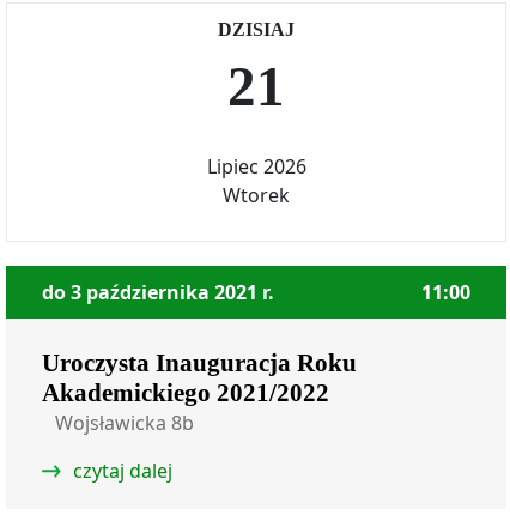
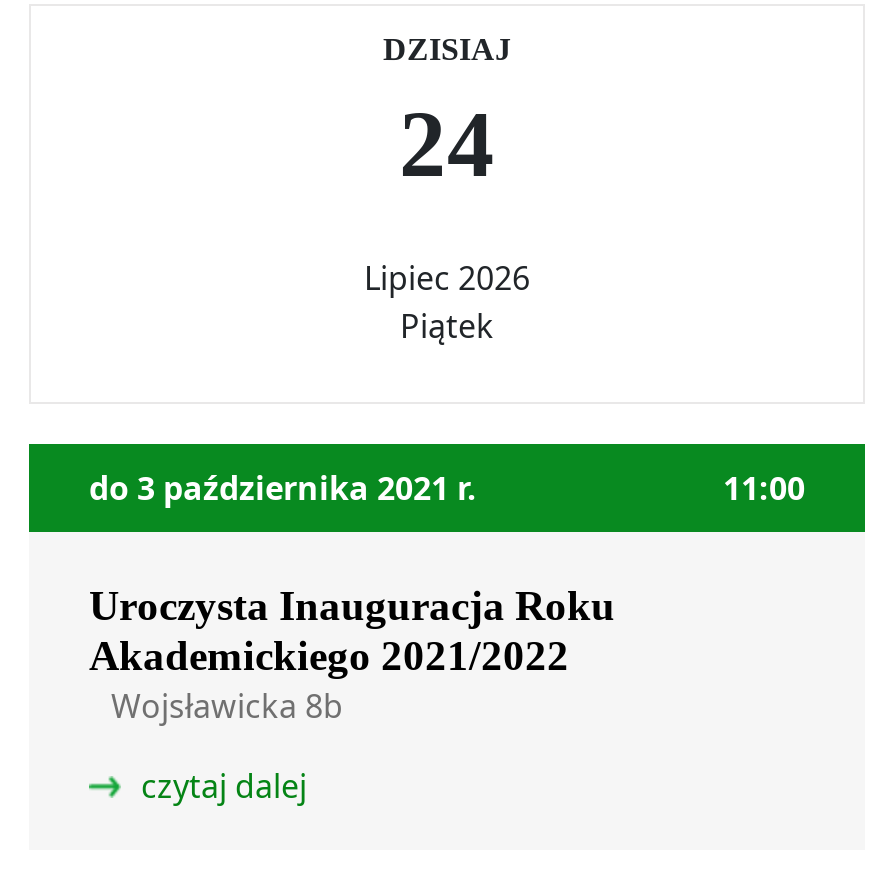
- 21
+ 24

- Wtorek
+ Piątek
